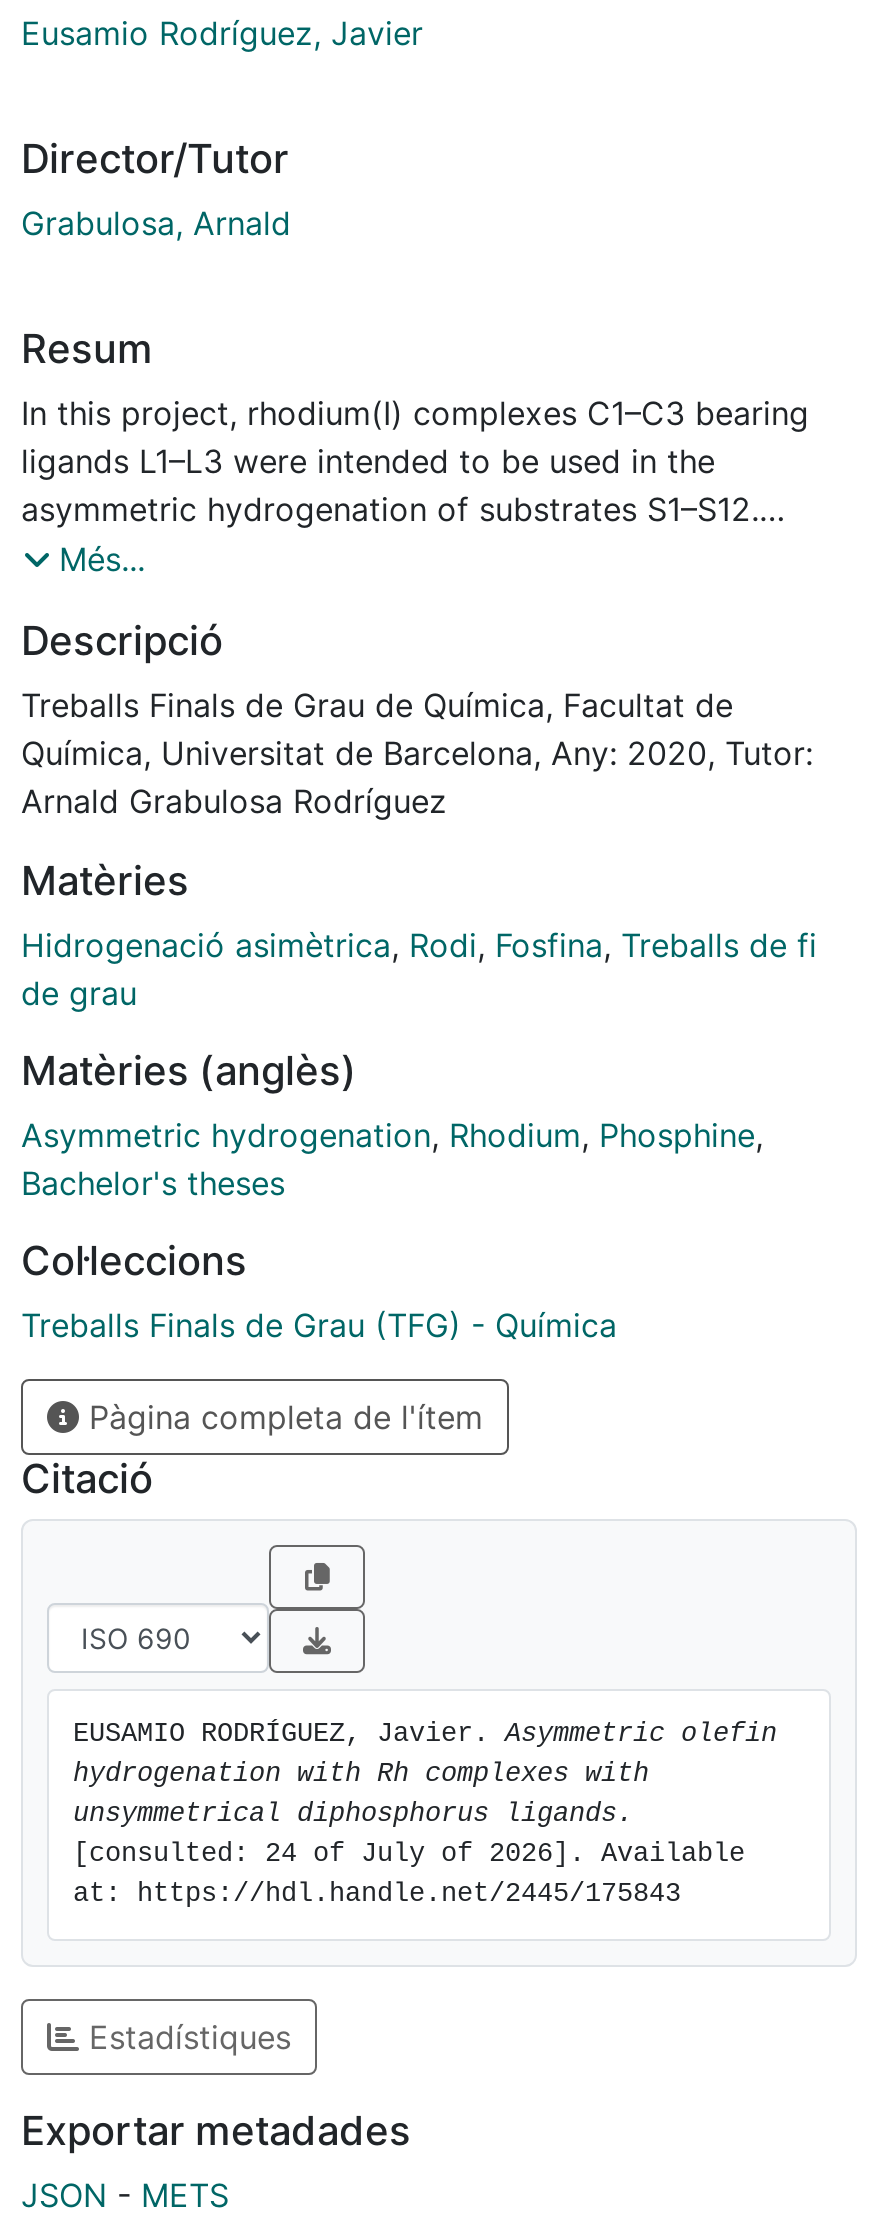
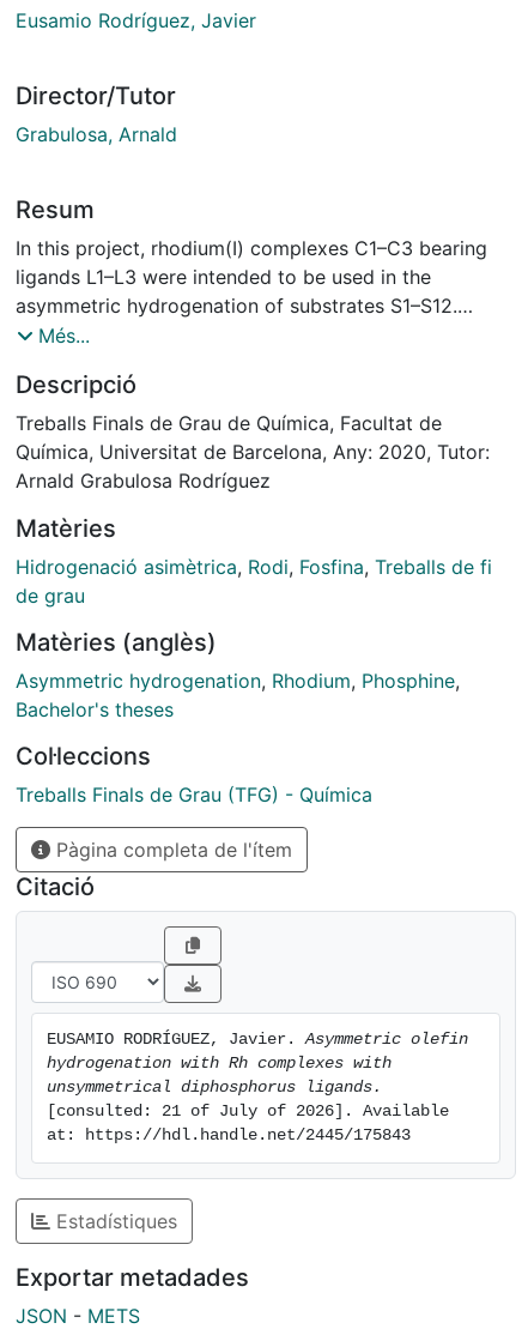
- [consulted: 24 of July of 2026]. Available
+ [consulted: 21 of July of 2026]. Available
